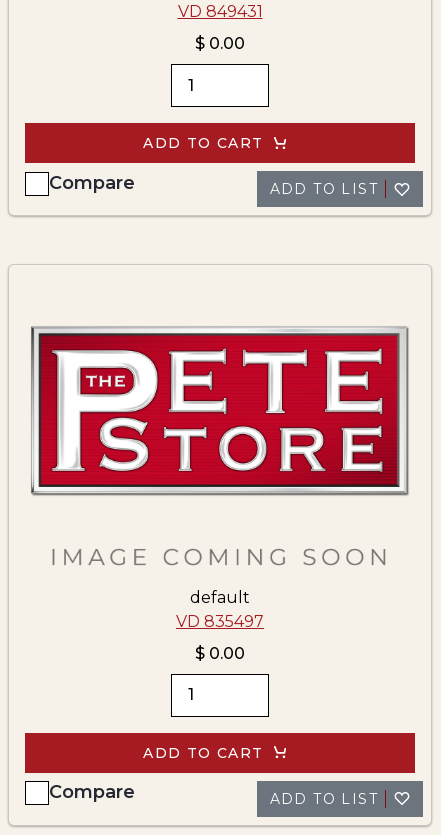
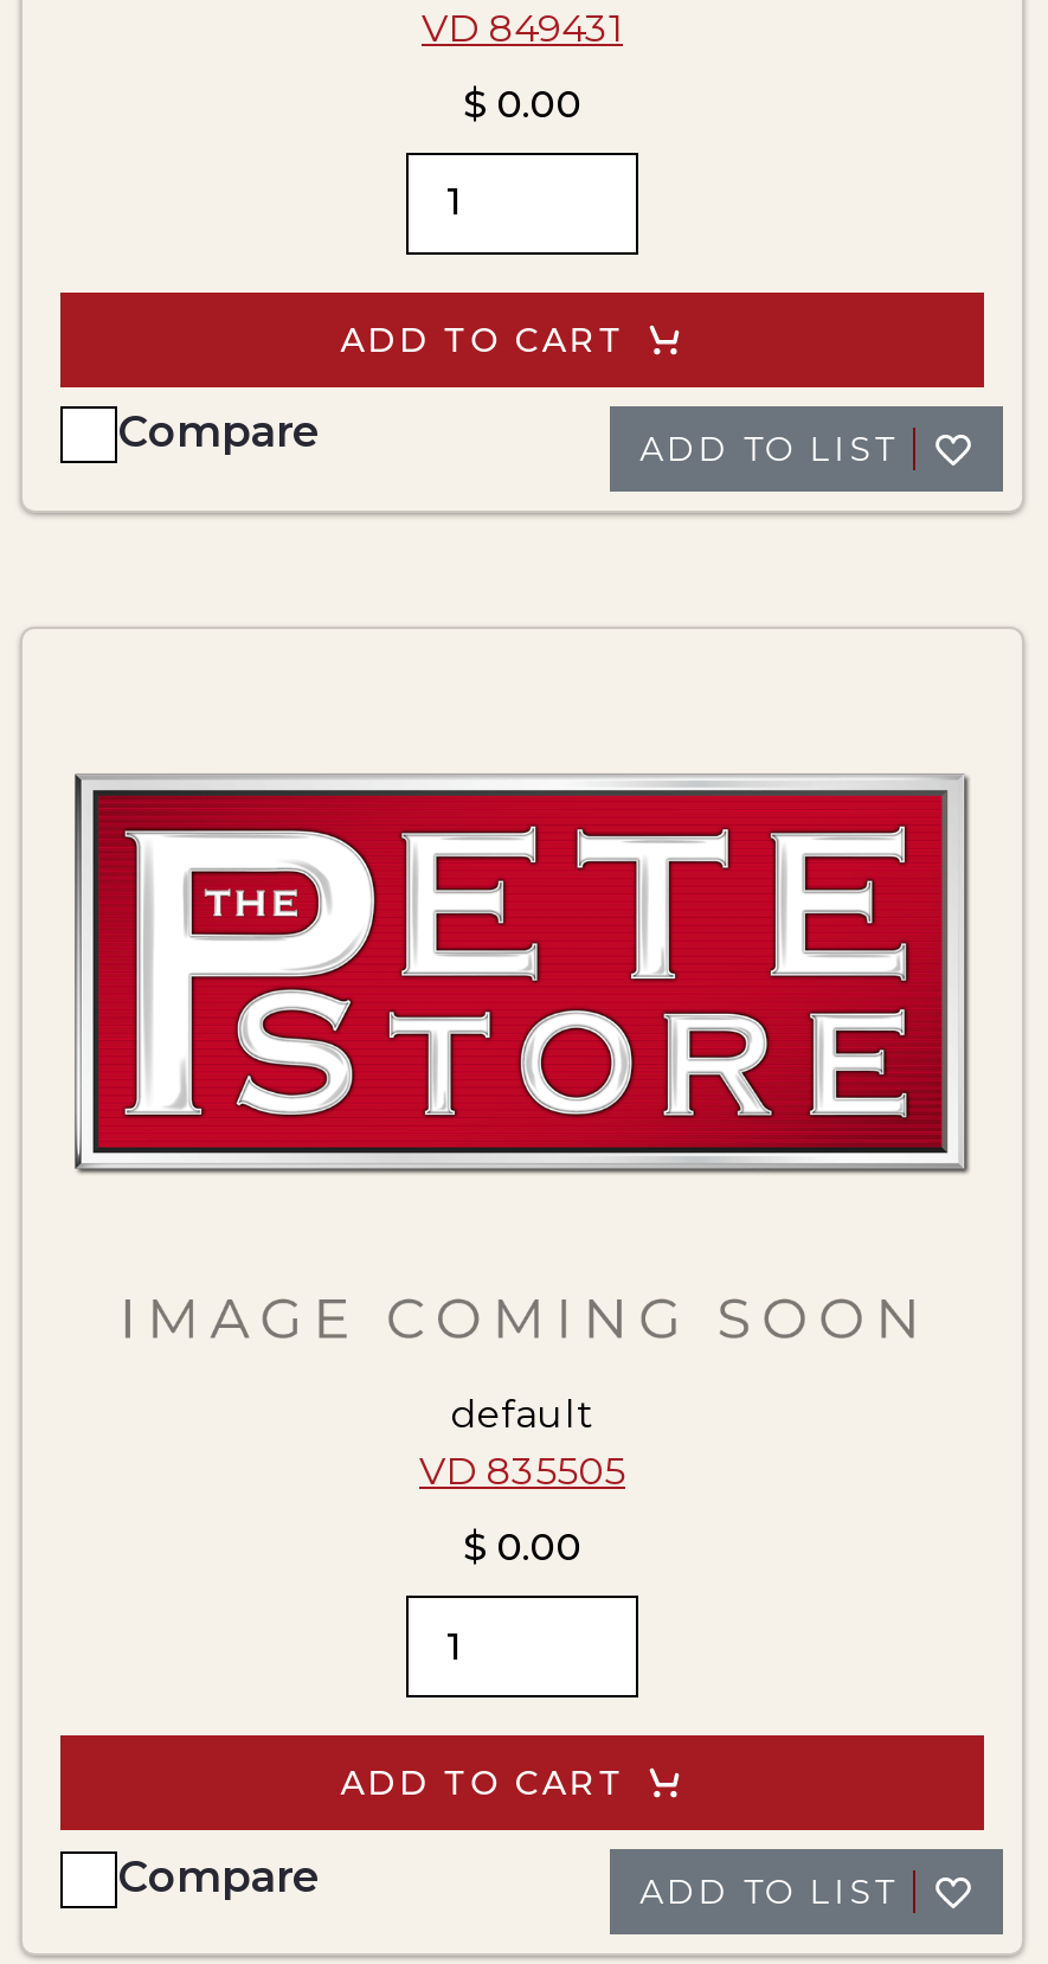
- VD 835497
+ VD 835505
